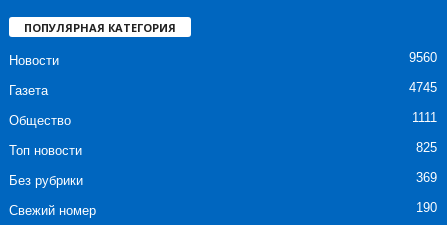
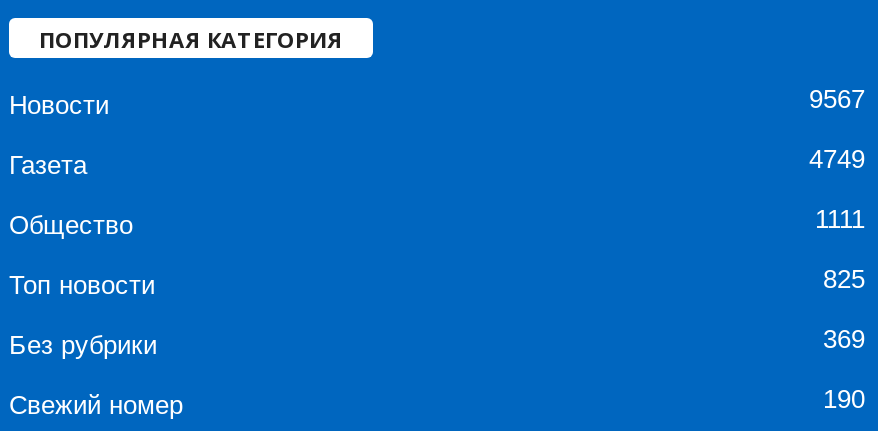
- 9560
+ 9567

- 4745
+ 4749
